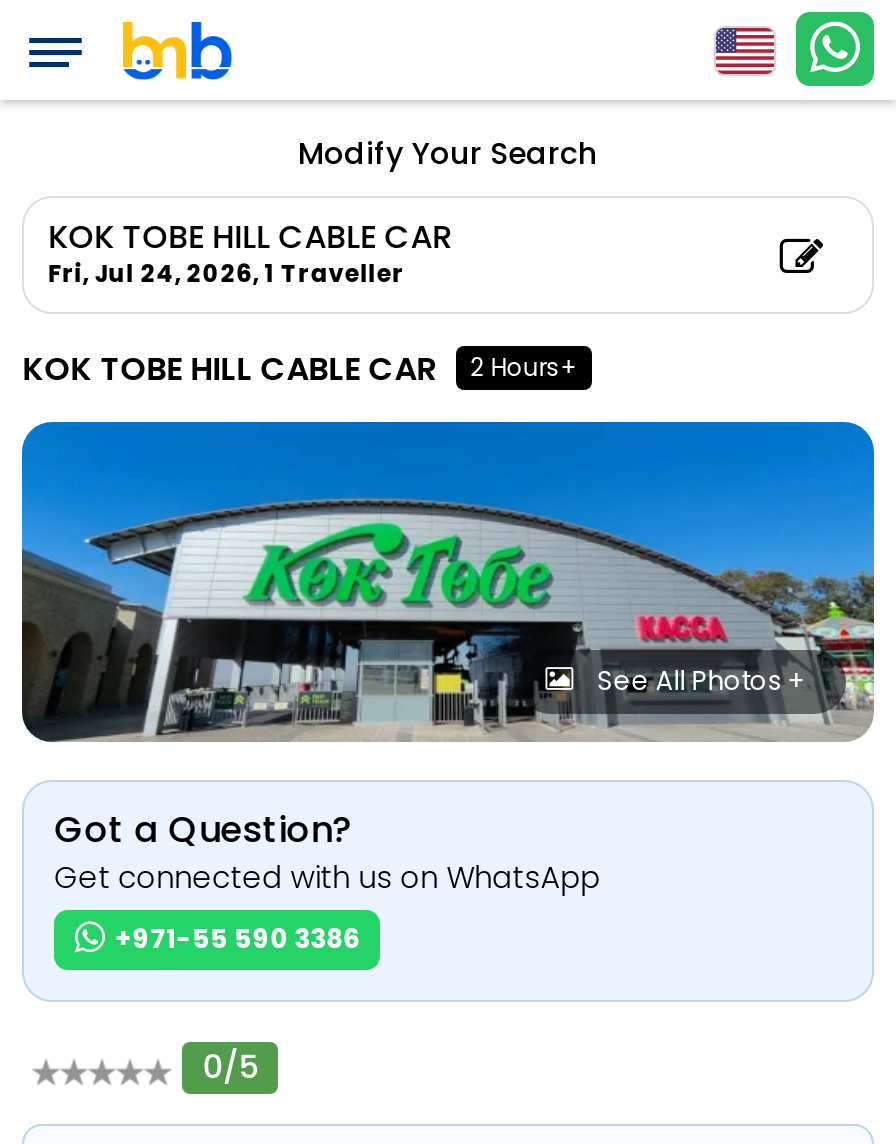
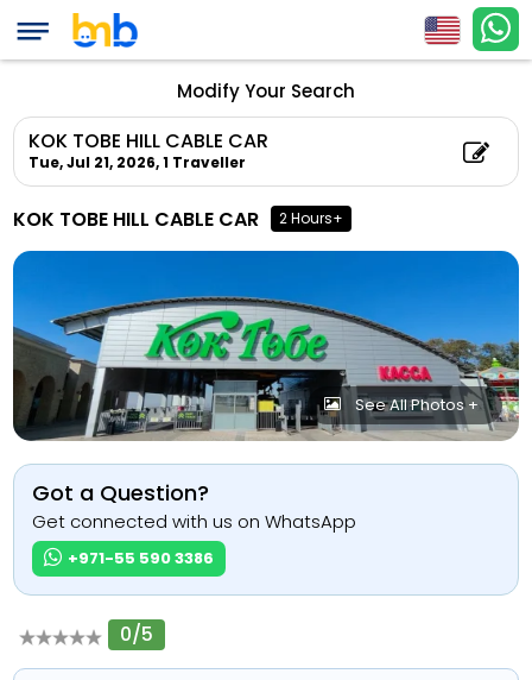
- Fri, Jul 24, 2026, 1 Traveller
+ Tue, Jul 21, 2026, 1 Traveller
